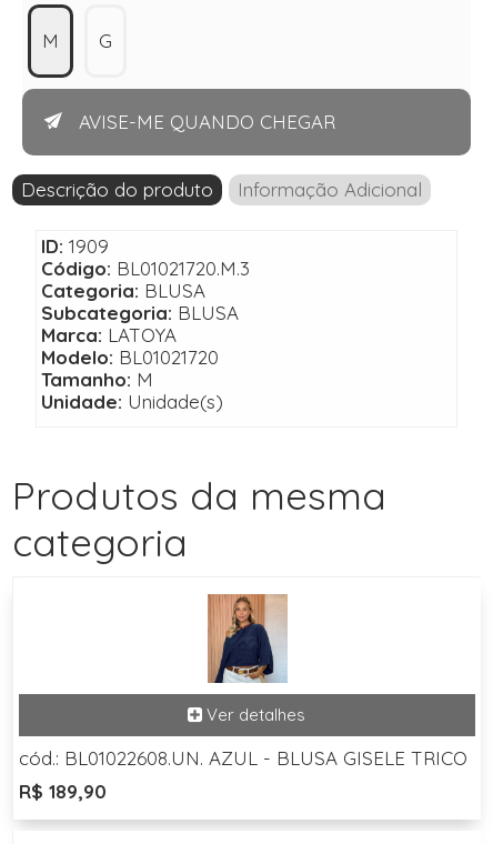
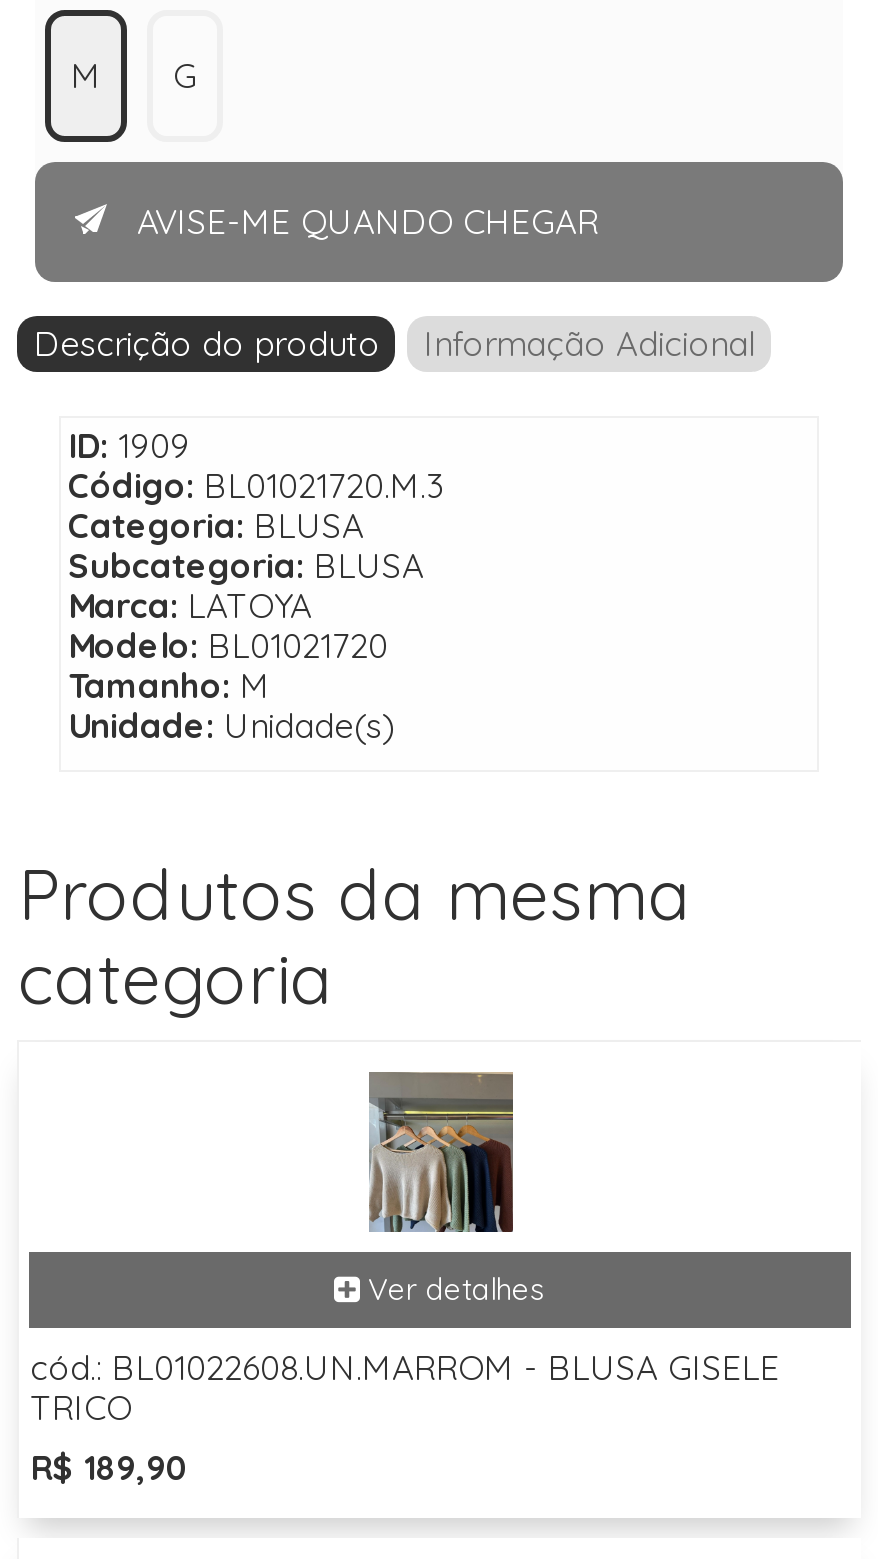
- [image]
+ [image]

- cód.: BL01022608.UN. AZUL - BLUSA GISELE TRICO
+ cód.: BL01022608.UN.MARROM - BLUSA GISELE
+ TRICO
